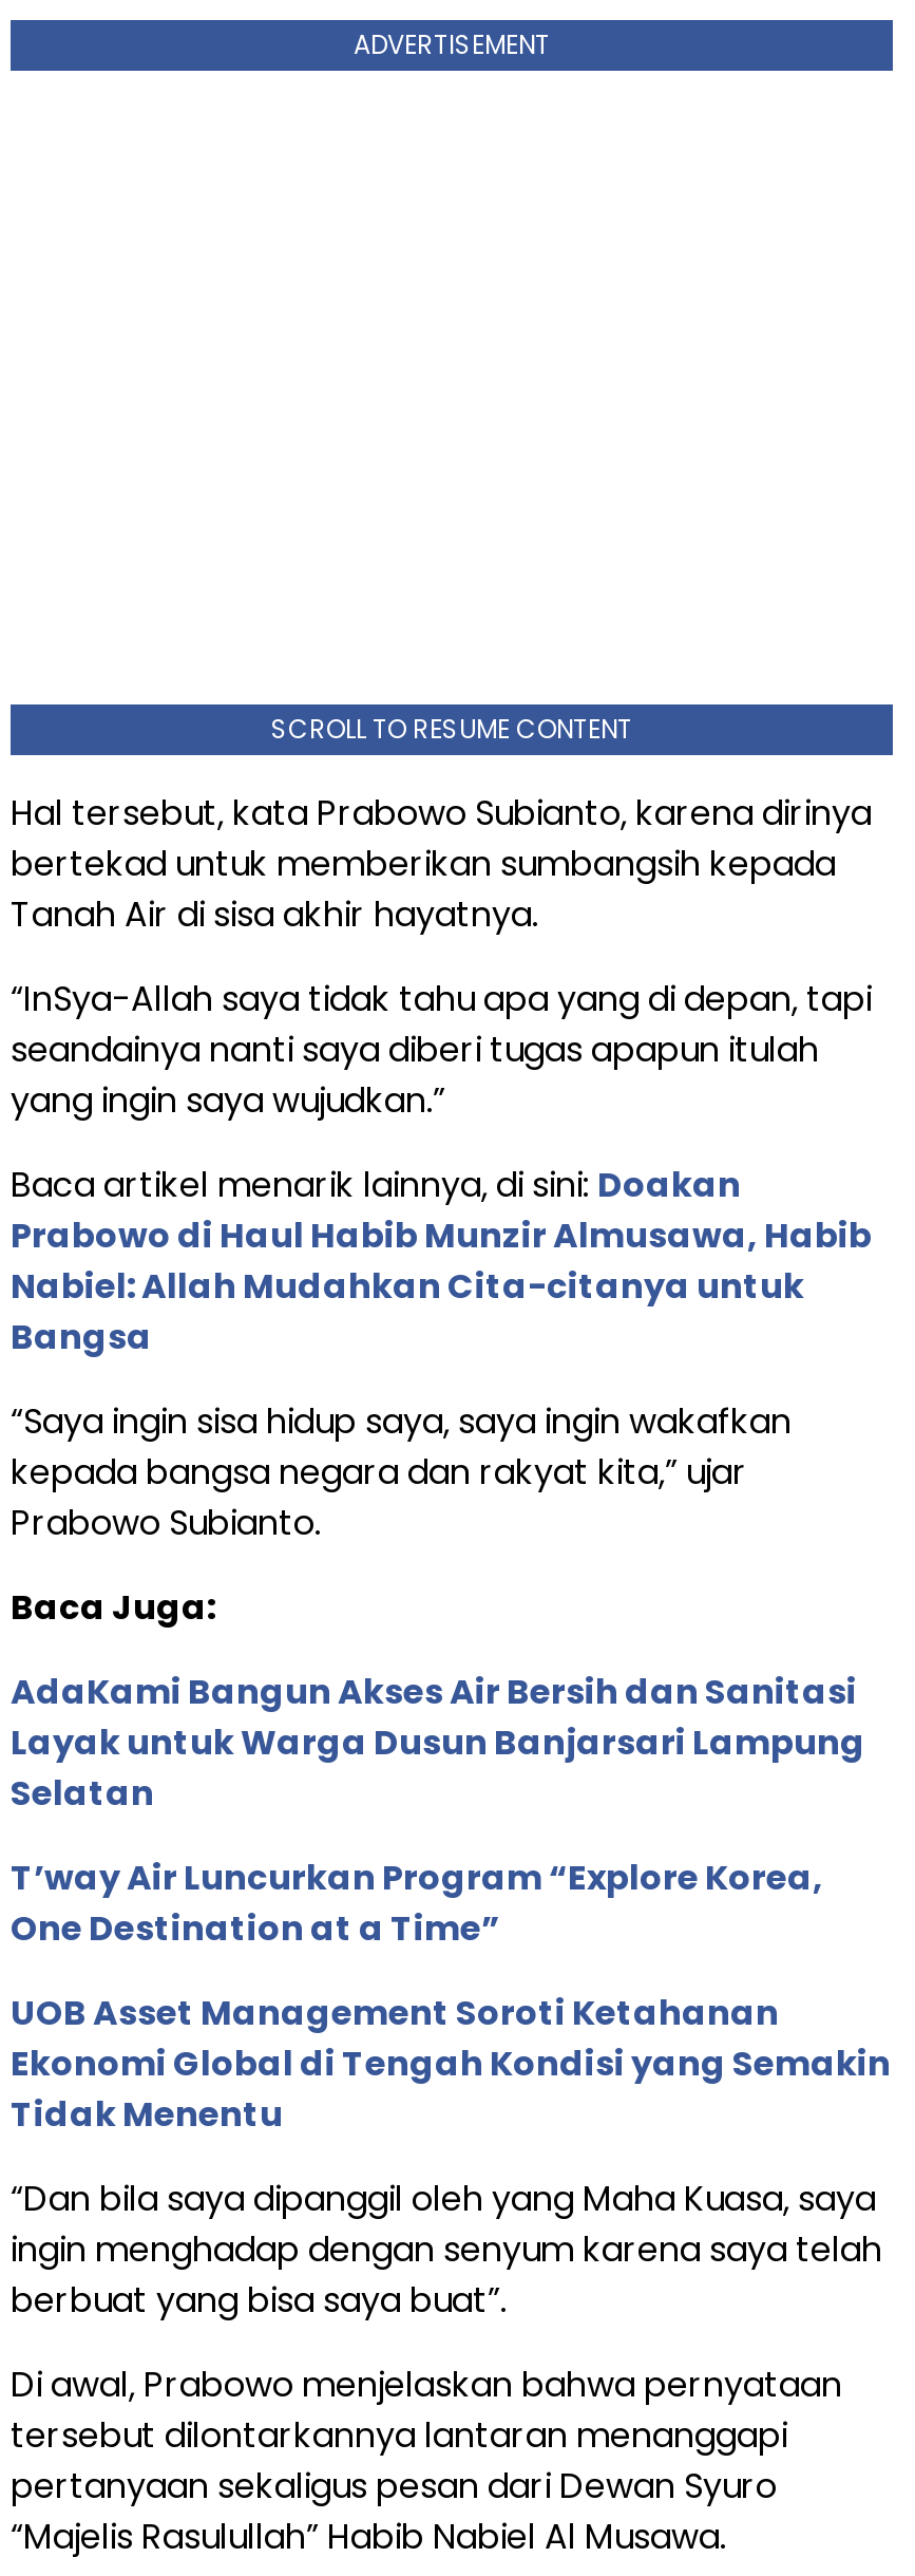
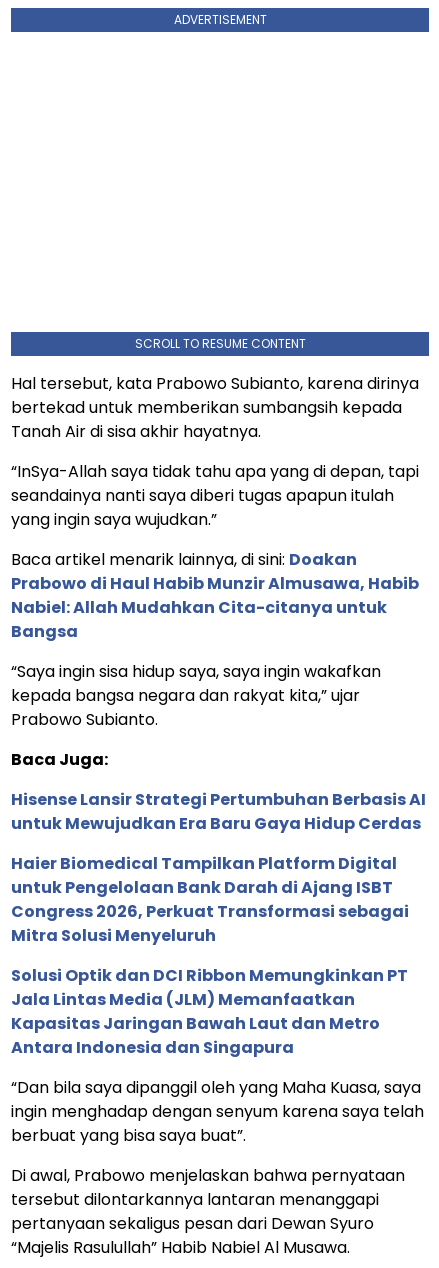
- AdaKami Bangun Akses Air Bersih dan Sanitasi
- Layak untuk Warga Dusun Banjarsari Lampung
- Selatan
+ Hisense Lansir Strategi Pertumbuhan Berbasis AI
+ untuk Mewujudkan Era Baru Gaya Hidup Cerdas

- T’way Air Luncurkan Program “Explore Korea,
- One Destination at a Time”
+ Haier Biomedical Tampilkan Platform Digital
+ untuk Pengelolaan Bank Darah di Ajang ISBT
+ Congress 2026, Perkuat Transformasi sebagai
+ Mitra Solusi Menyeluruh

- UOB Asset Management Soroti Ketahanan
- Ekonomi Global di Tengah Kondisi yang Semakin
- Tidak Menentu
+ Solusi Optik dan DCI Ribbon Memungkinkan PT
+ Jala Lintas Media (JLM) Memanfaatkan
+ Kapasitas Jaringan Bawah Laut dan Metro
+ Antara Indonesia dan Singapura
